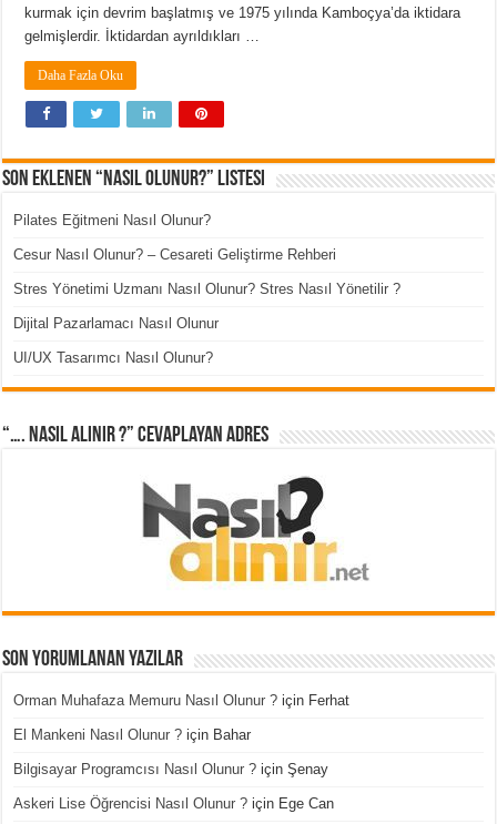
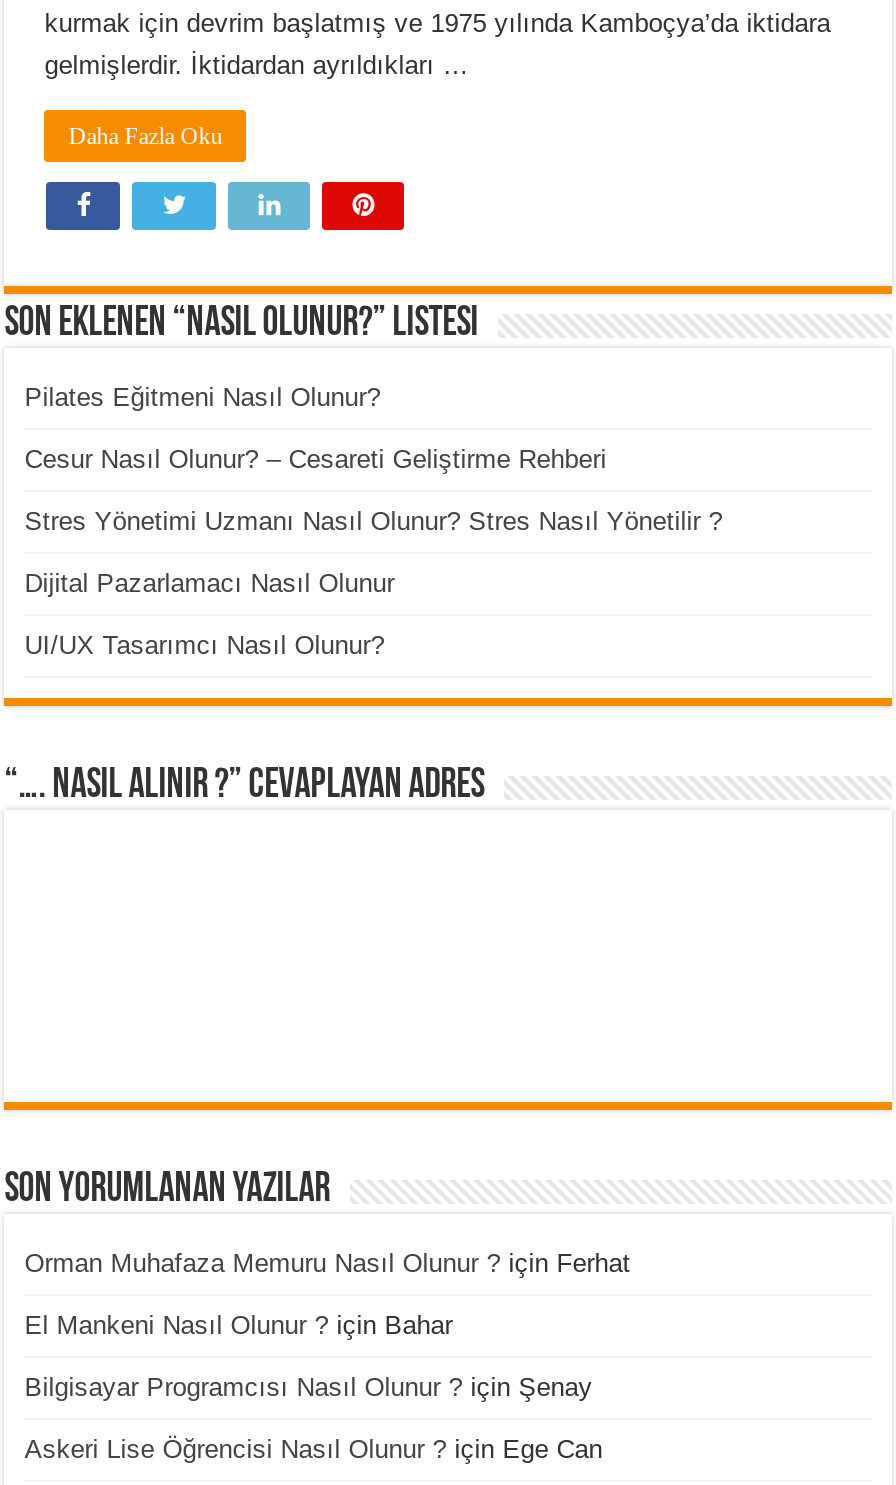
- [image]
